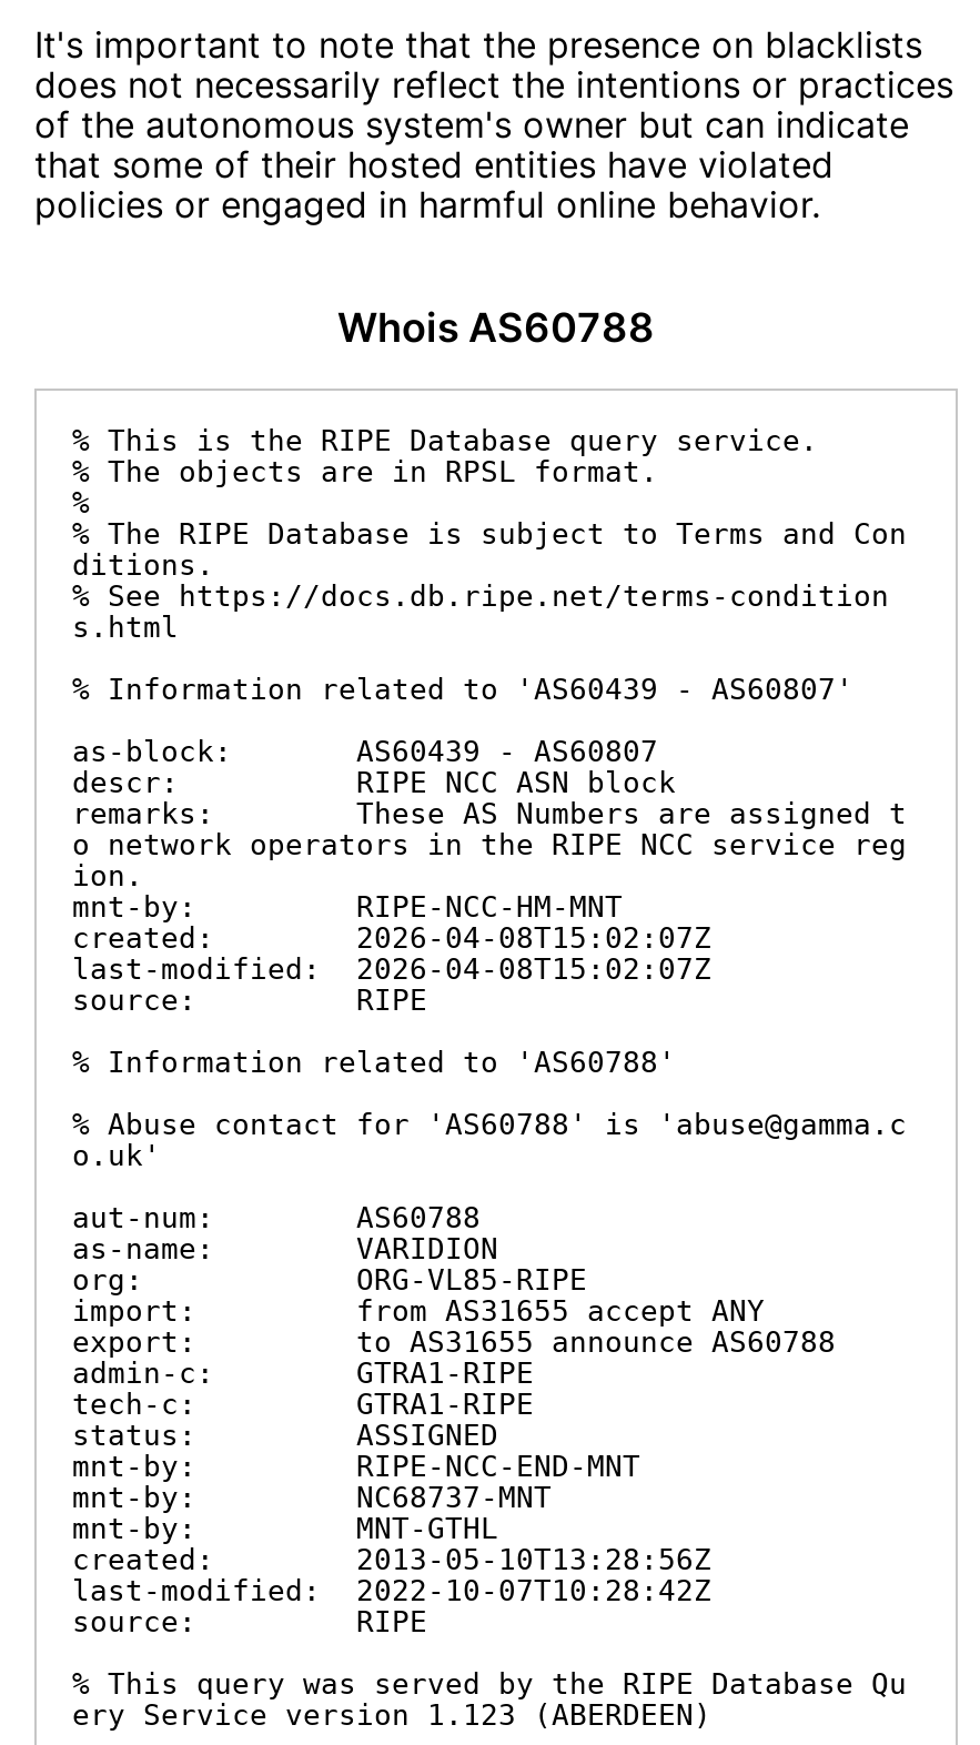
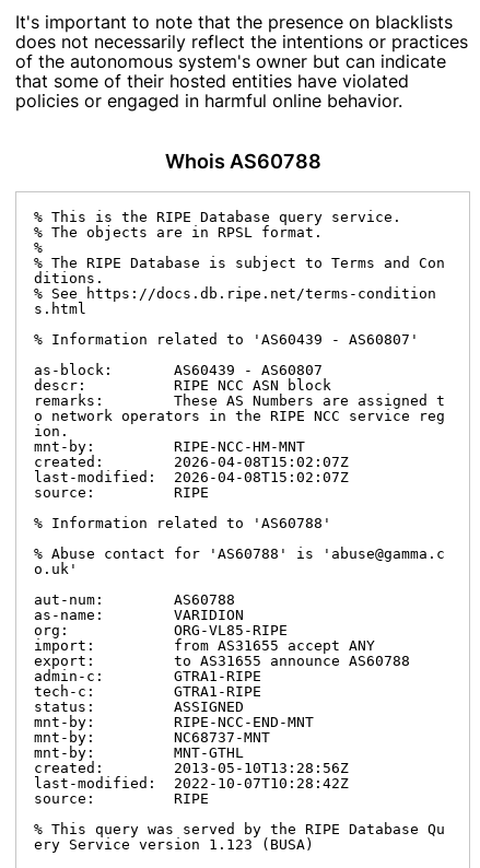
- ery Service version 1.123 (ABERDEEN)
+ ery Service version 1.123 (BUSA)
